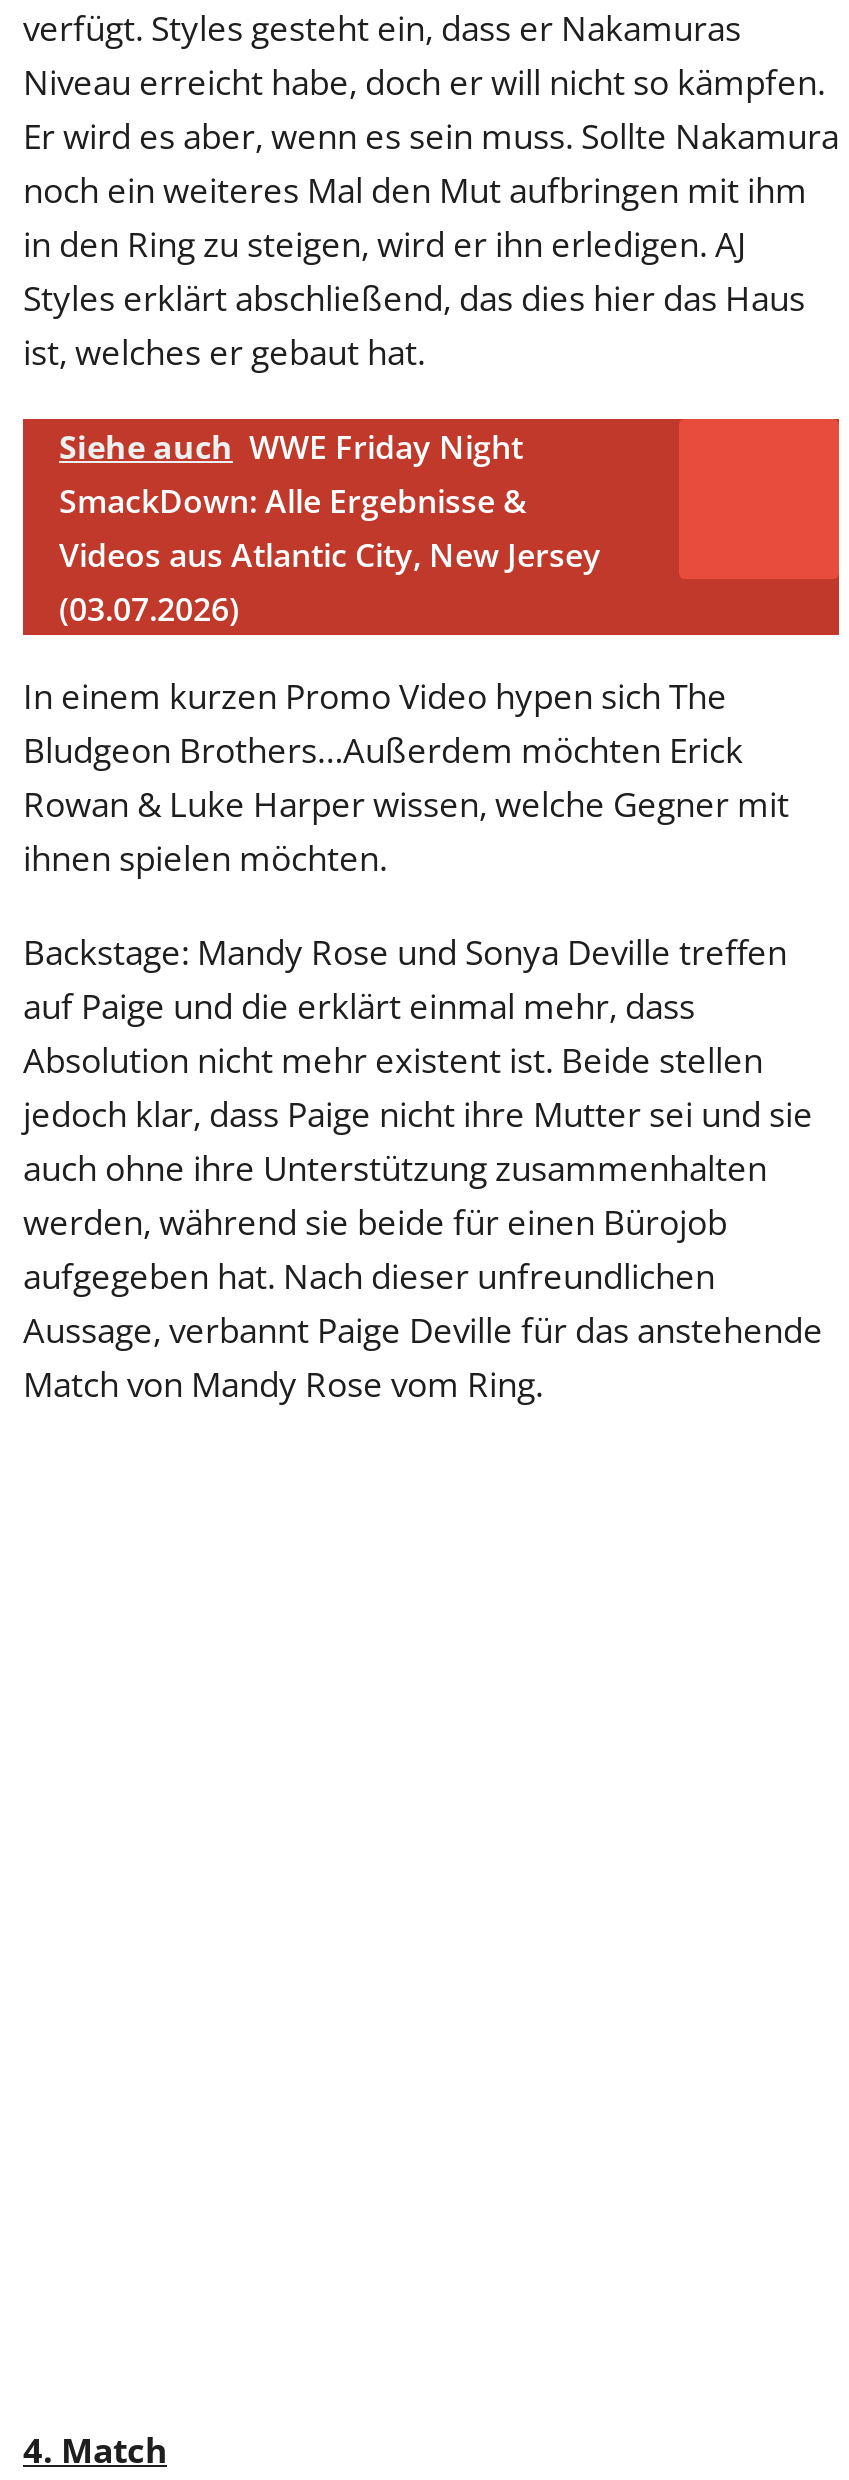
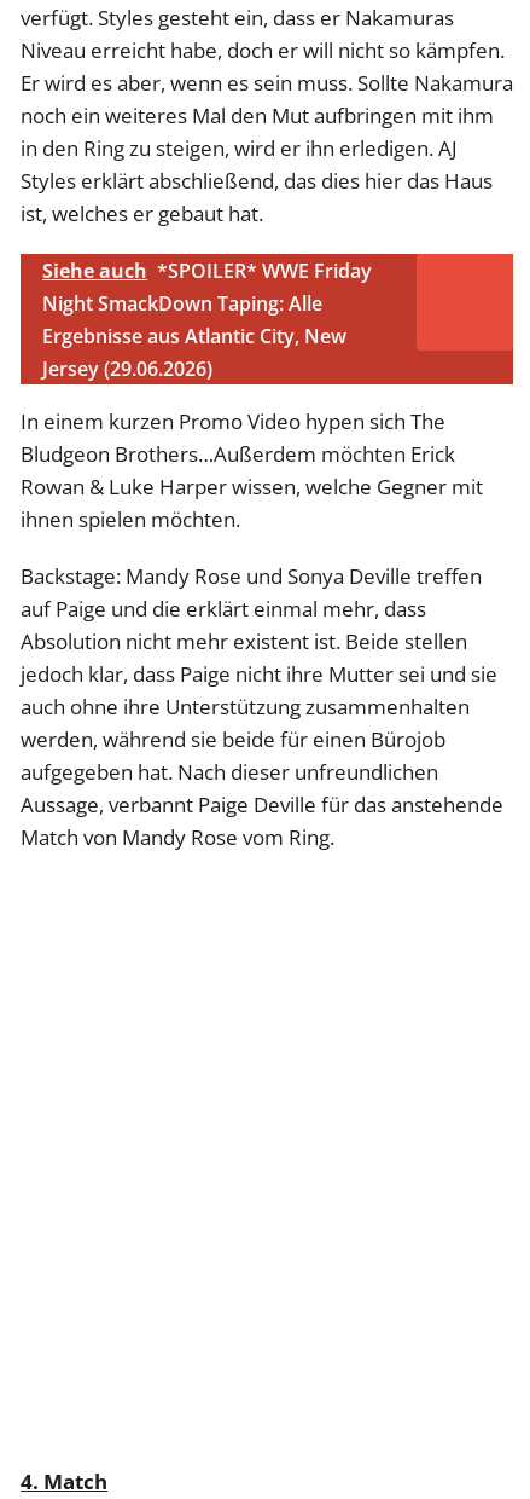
- Siehe auch WWE Friday Night
- SmackDown: Alle Ergebnisse &
- Videos aus Atlantic City, New Jersey
- (03.07.2026)
+ Siehe auch *SPOILER* WWE Friday
+ Night SmackDown Taping: Alle
+ Ergebnisse aus Atlantic City, New
+ Jersey (29.06.2026)
